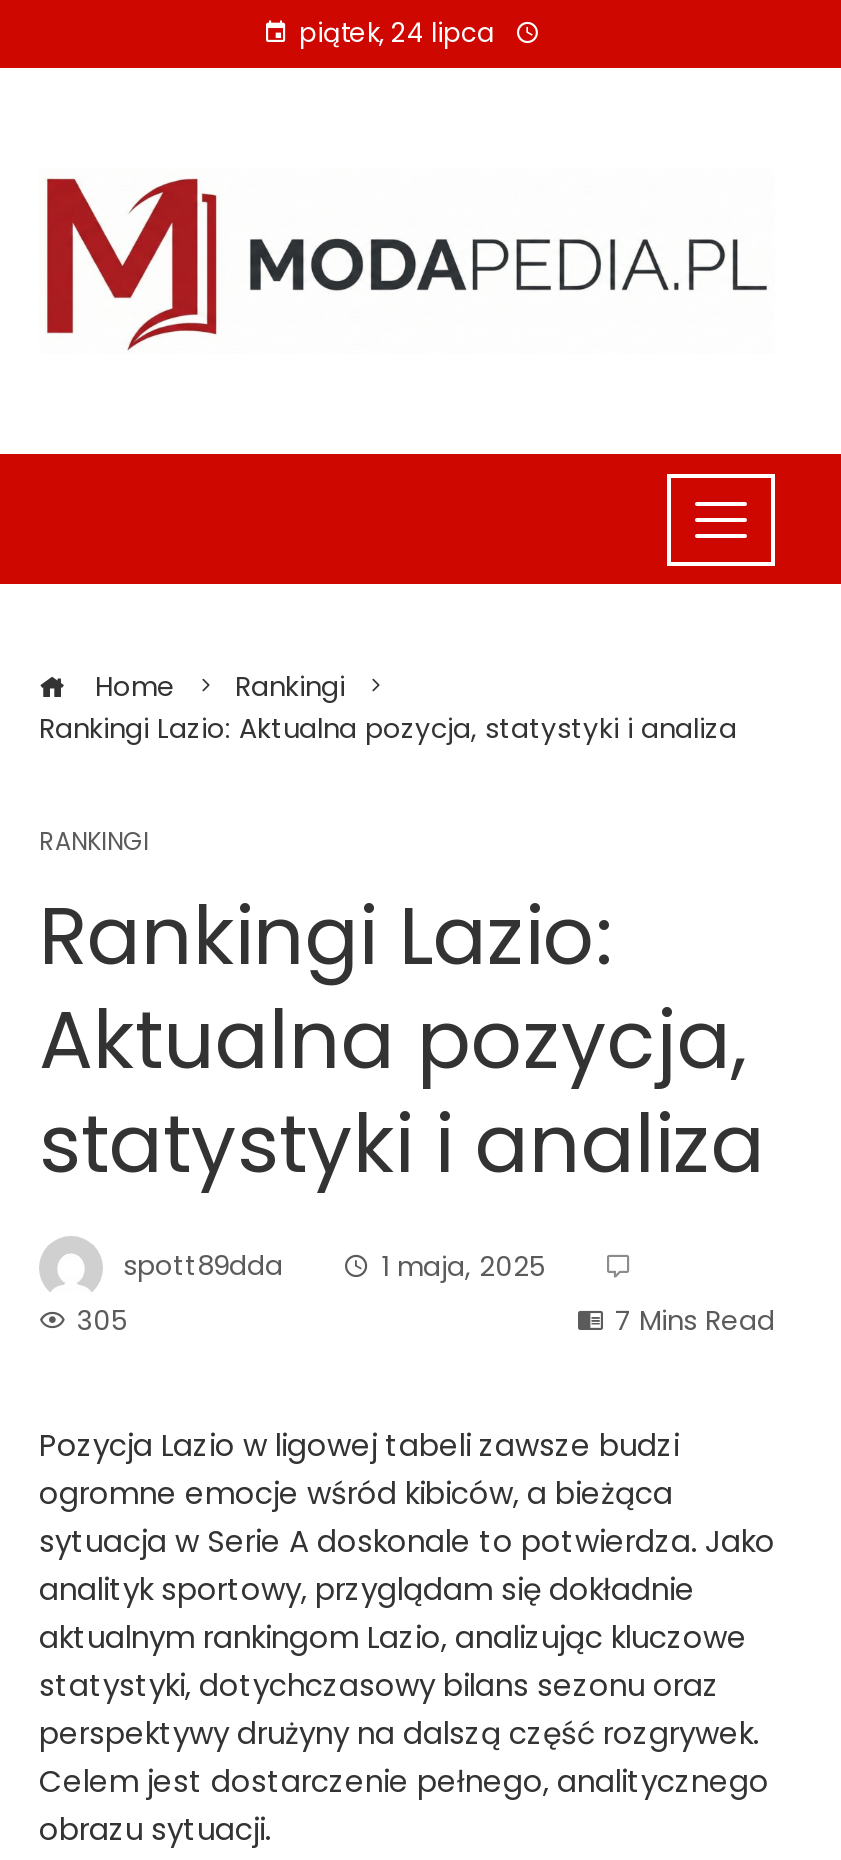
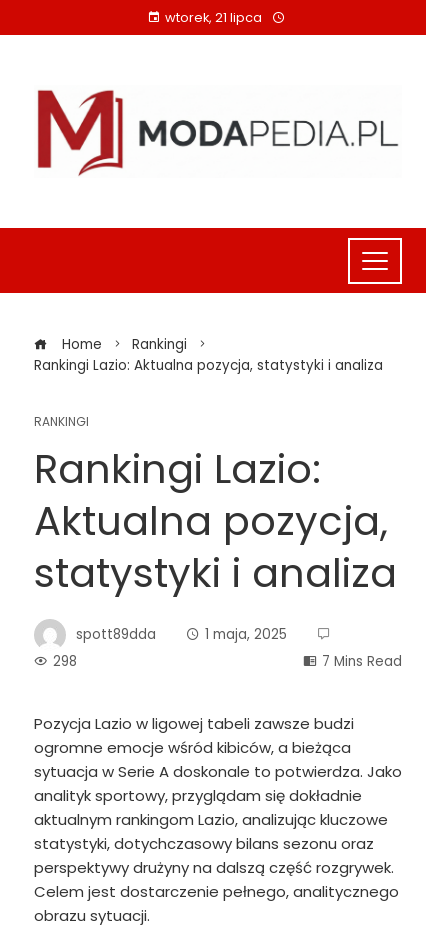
- piątek, 24 lipca
+ wtorek, 21 lipca

- 305
+ 298
